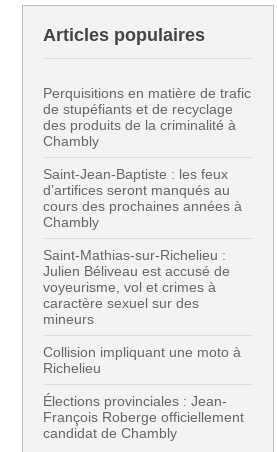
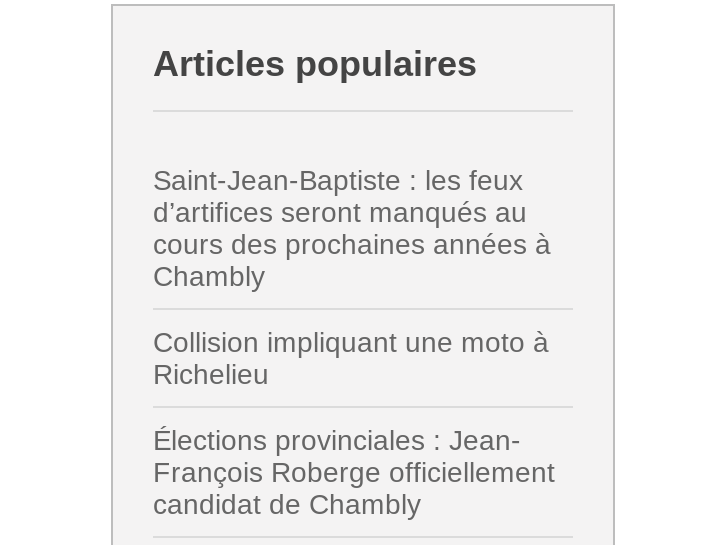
- Perquisitions en matière de trafic
- de stupéfiants et de recyclage
- des produits de la criminalité à
- Chambly

- Saint-Mathias-sur-Richelieu :
- Julien Béliveau est accusé de
- voyeurisme, vol et crimes à
- caractère sexuel sur des
- mineurs
